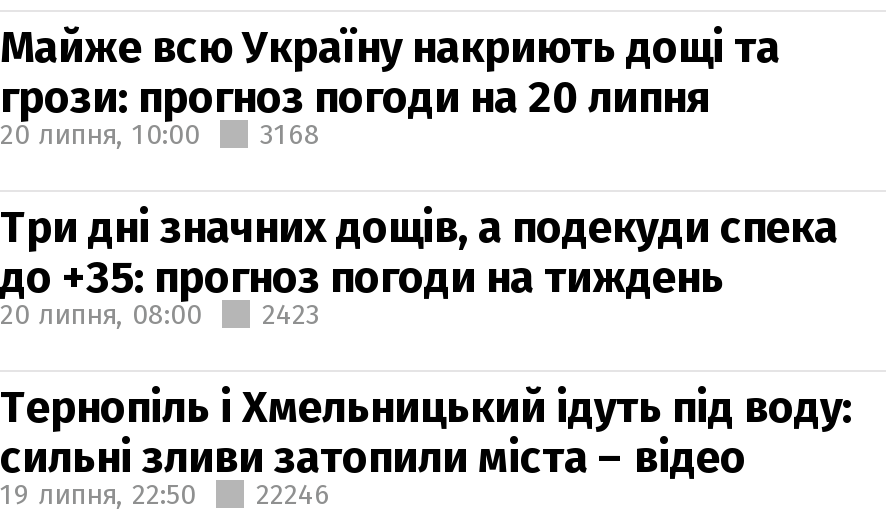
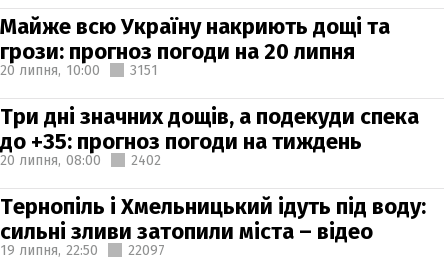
- 20 липня, 10:00 3168
+ 20 липня, 10:00 3151

- 20 липня, 08:00 2423
+ 20 липня, 08:00 2402

- 19 липня, 22:50 22246
+ 19 липня, 22:50 22097
